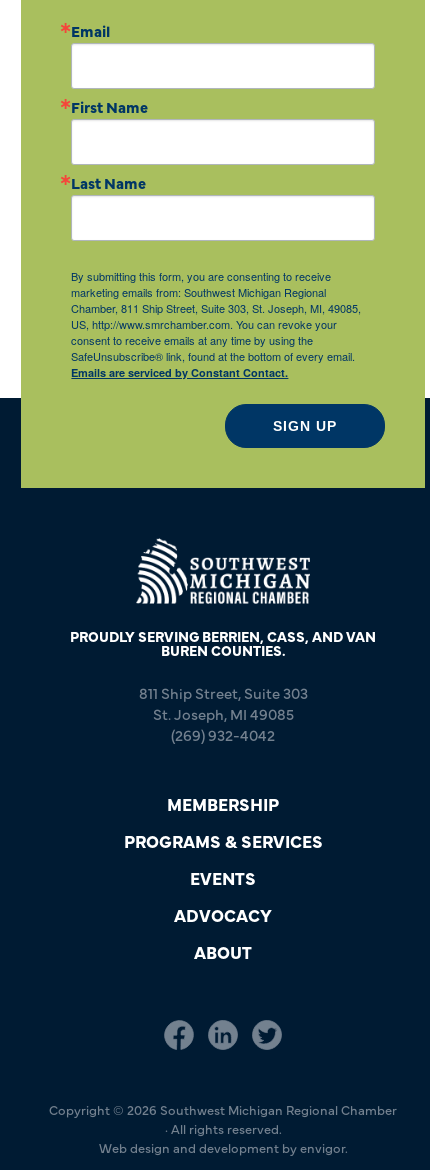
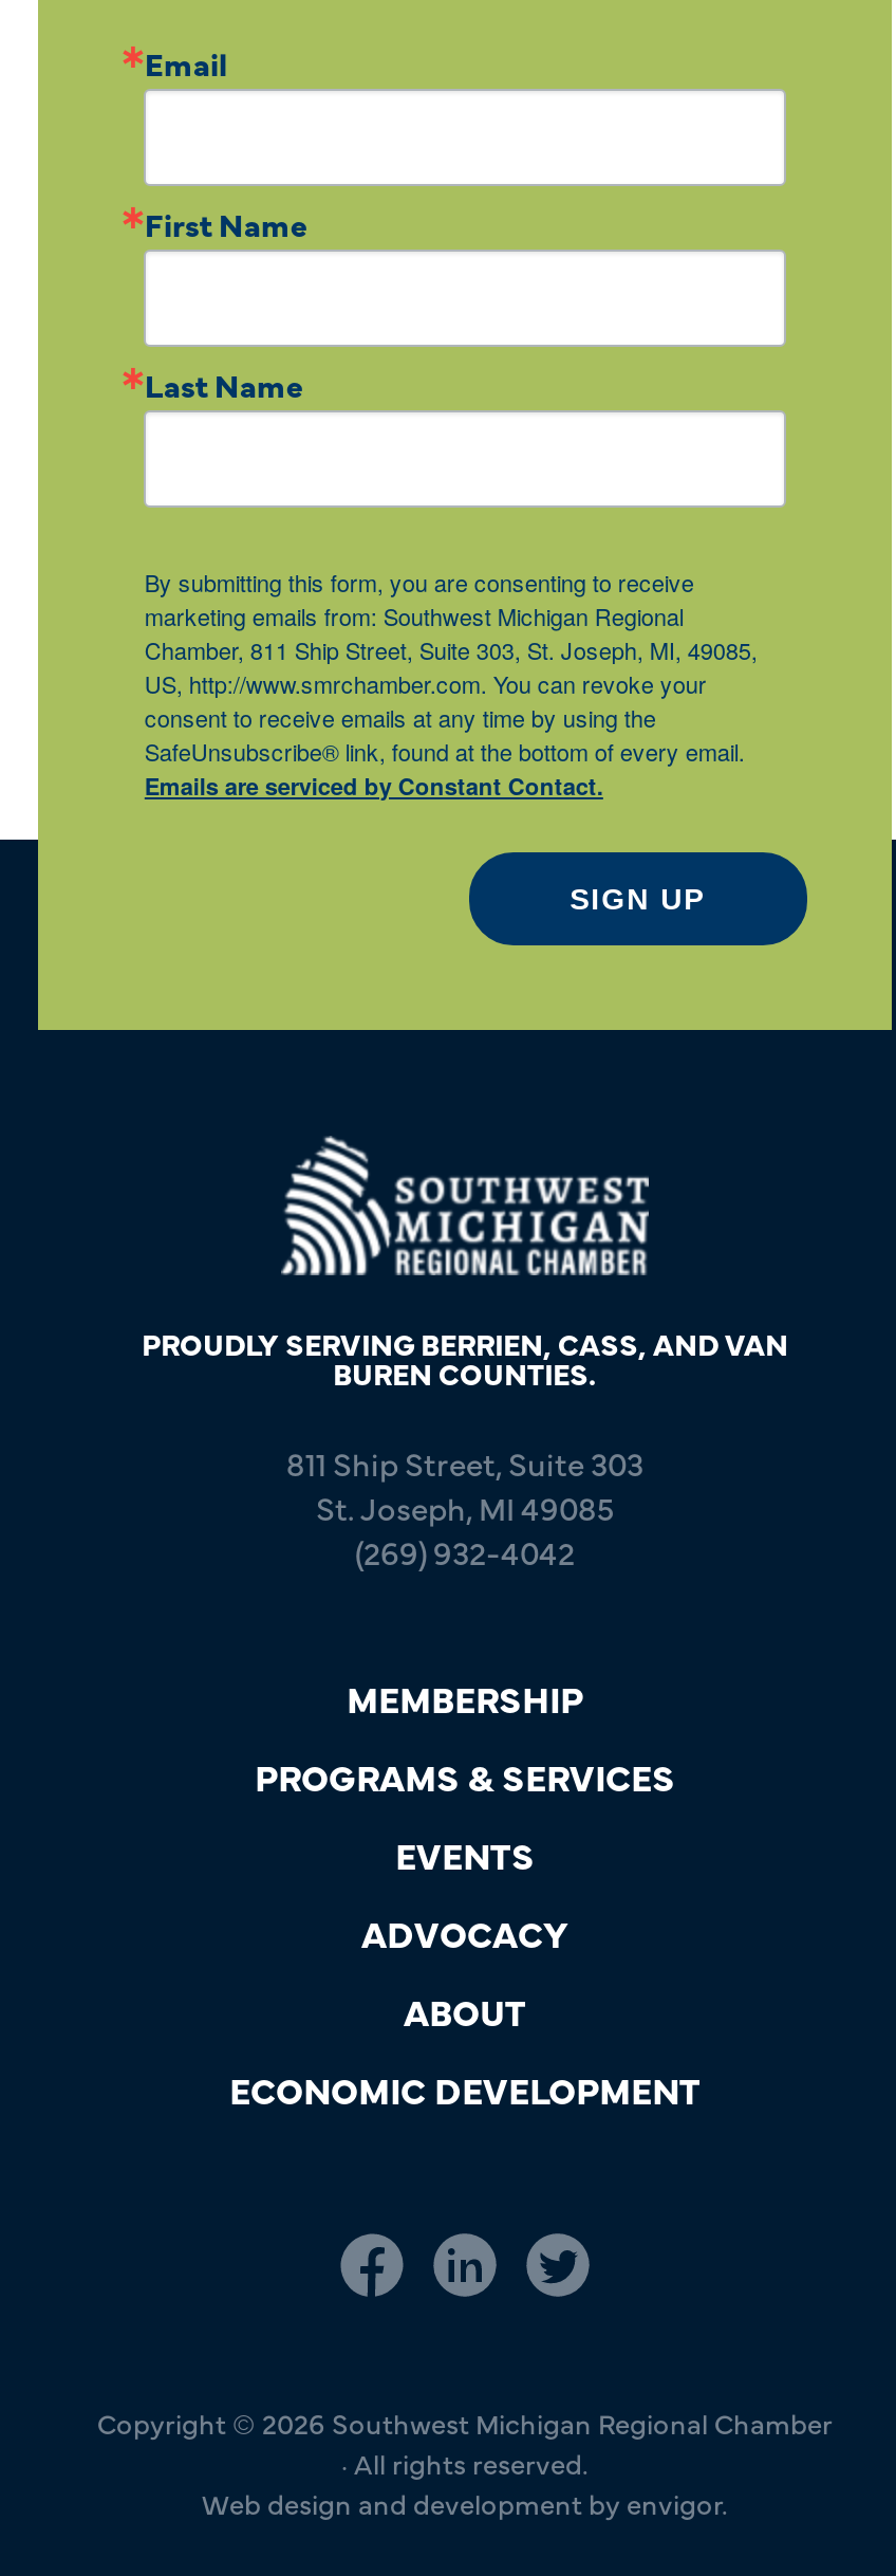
+ ECONOMIC DEVELOPMENT
